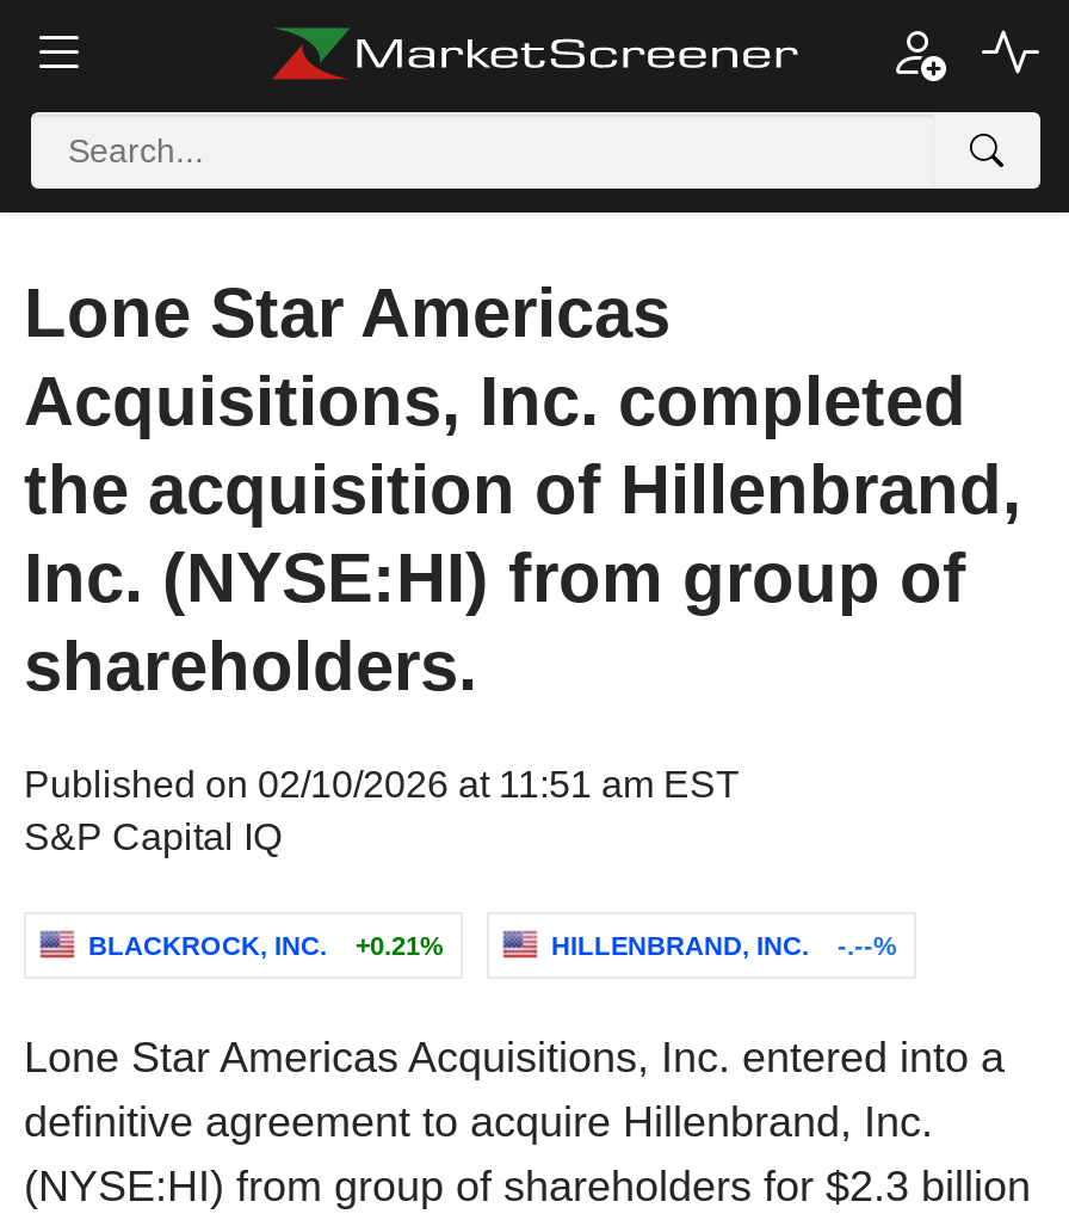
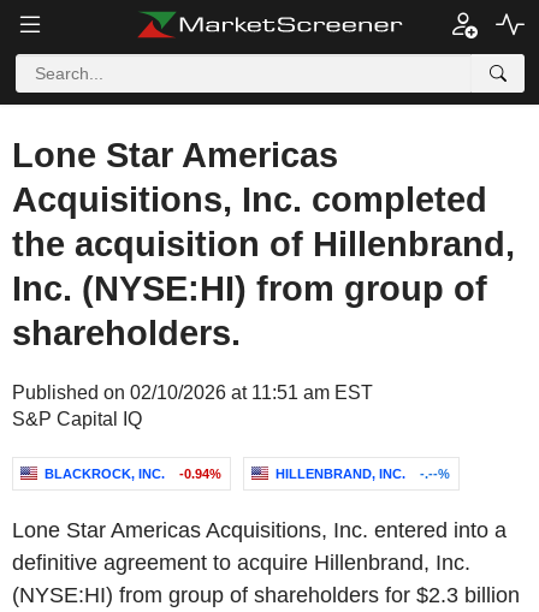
- BLACKROCK, INC. +0.21%
+ BLACKROCK, INC. -0.94%
